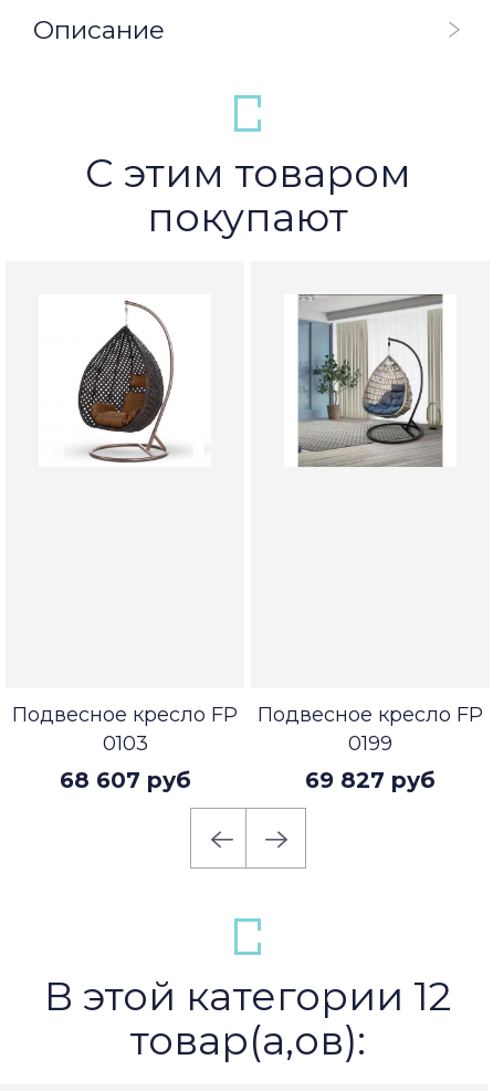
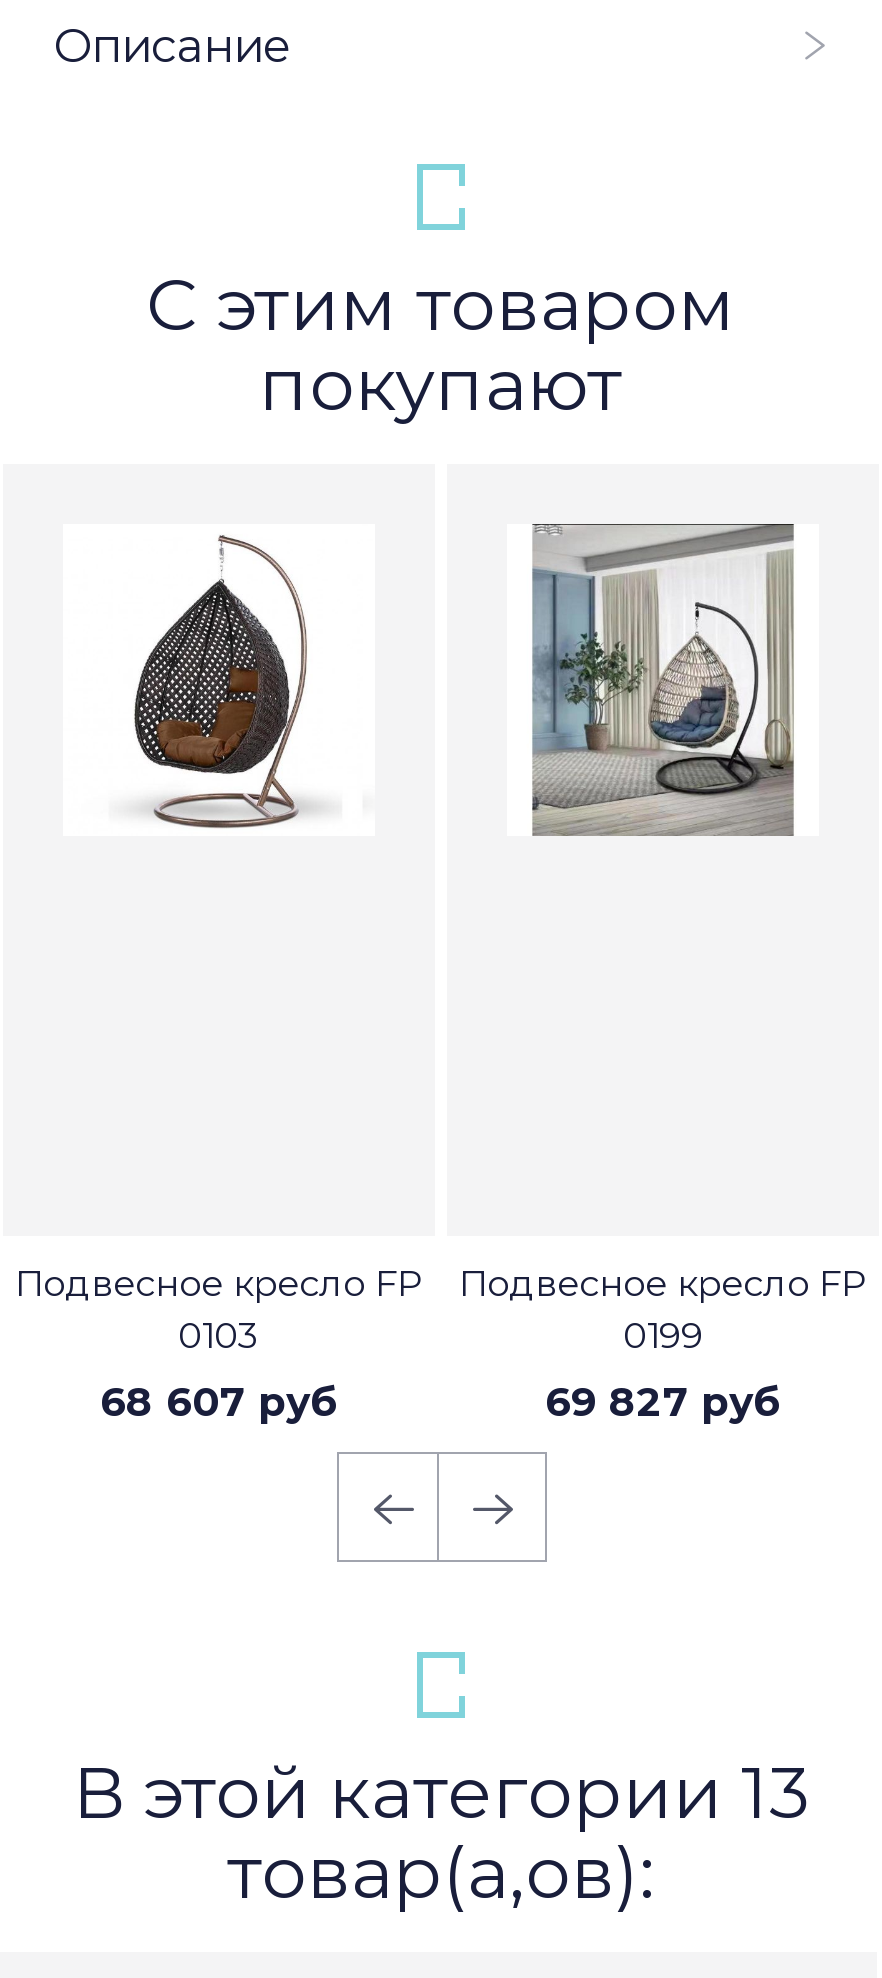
- В этой категории 12
+ В этой категории 13
